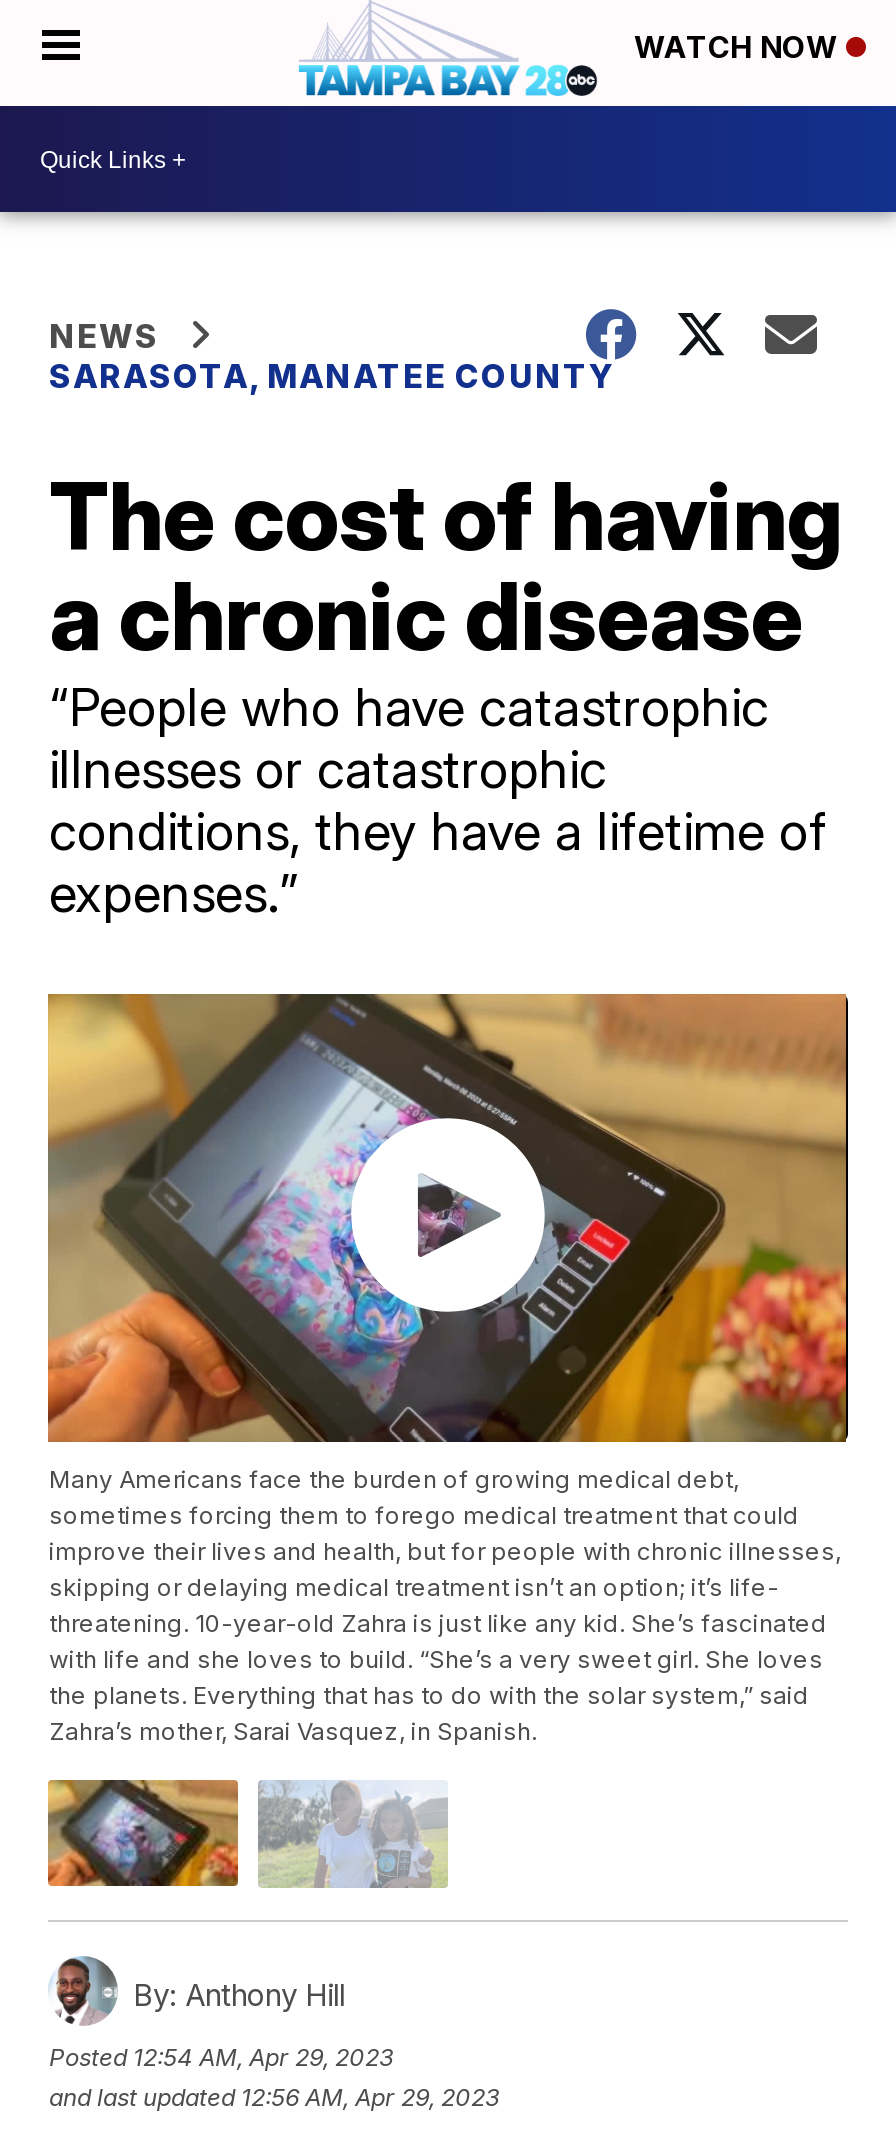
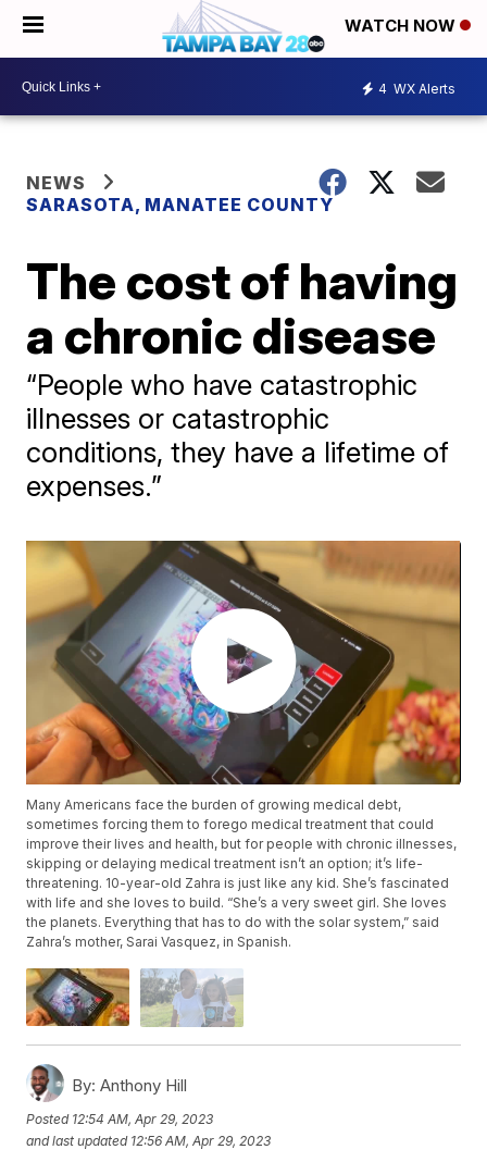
+ 4 WX Alerts
